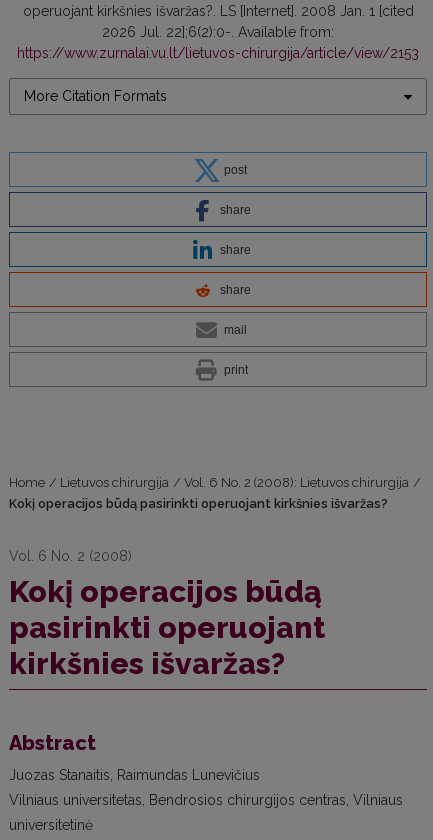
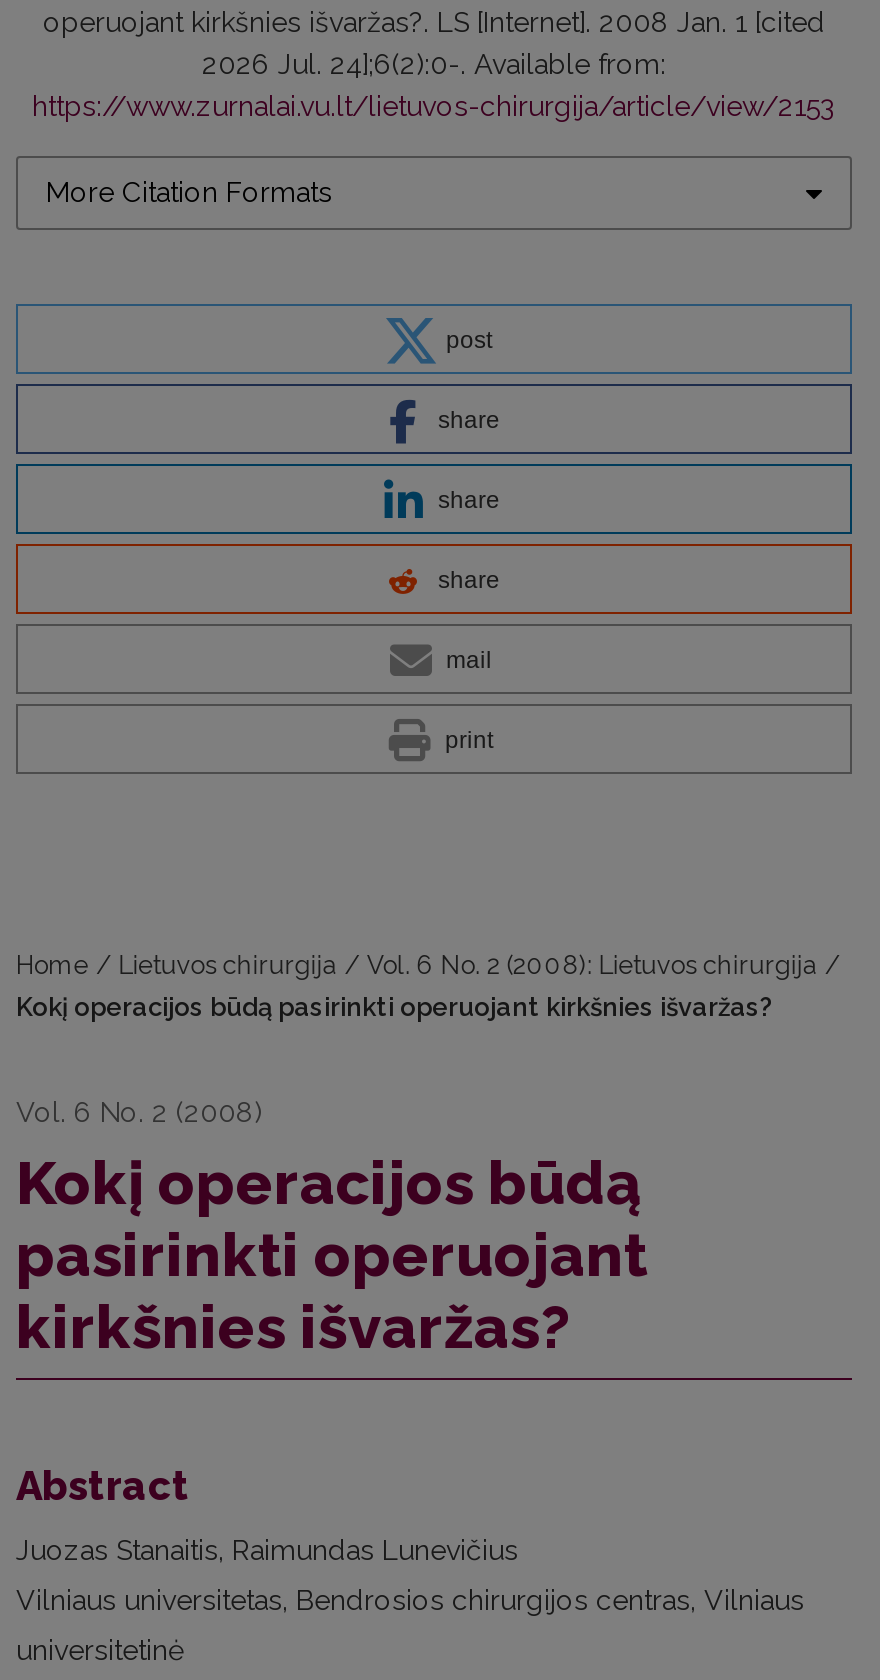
- 2026 Jul. 22];6(2):0-. Available from:
+ 2026 Jul. 24];6(2):0-. Available from:
